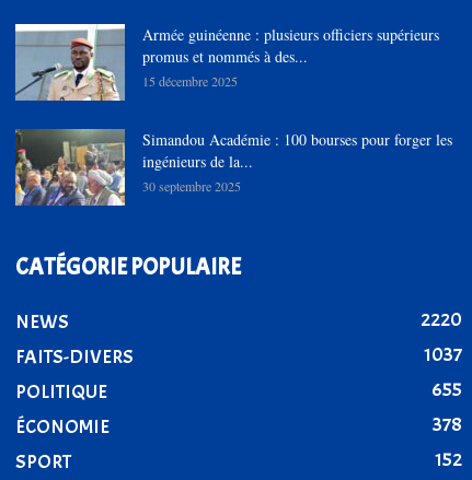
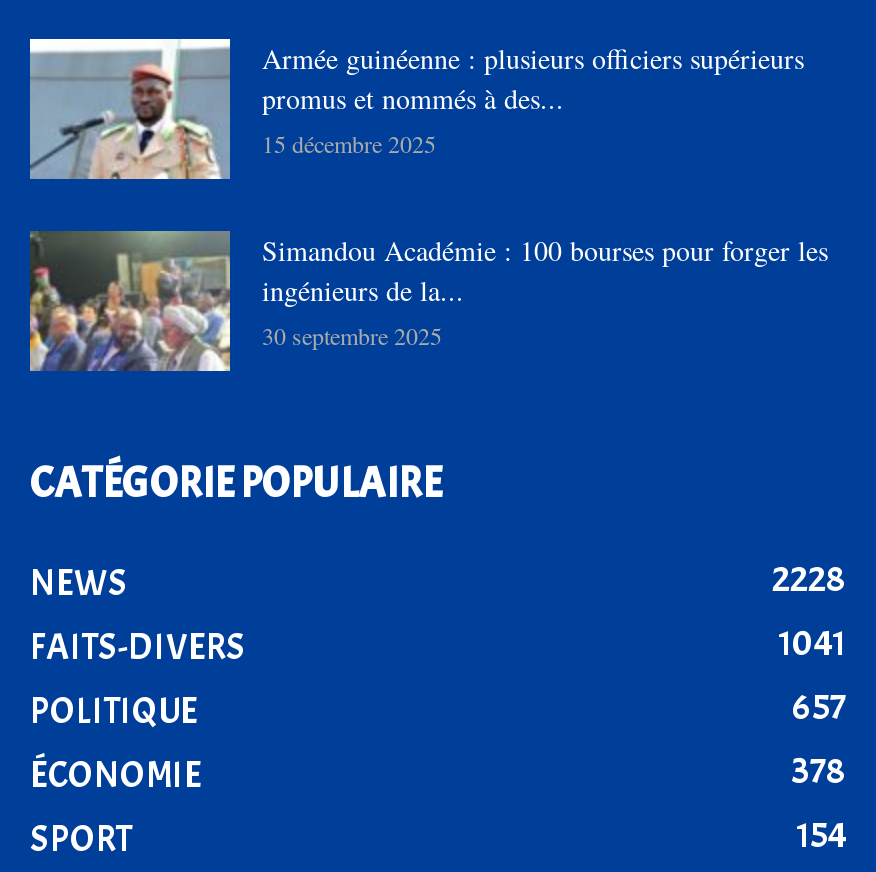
- 2220
+ 2228

- 1037
+ 1041

- 655
+ 657

- 152
+ 154
